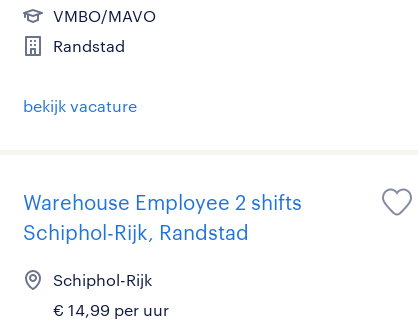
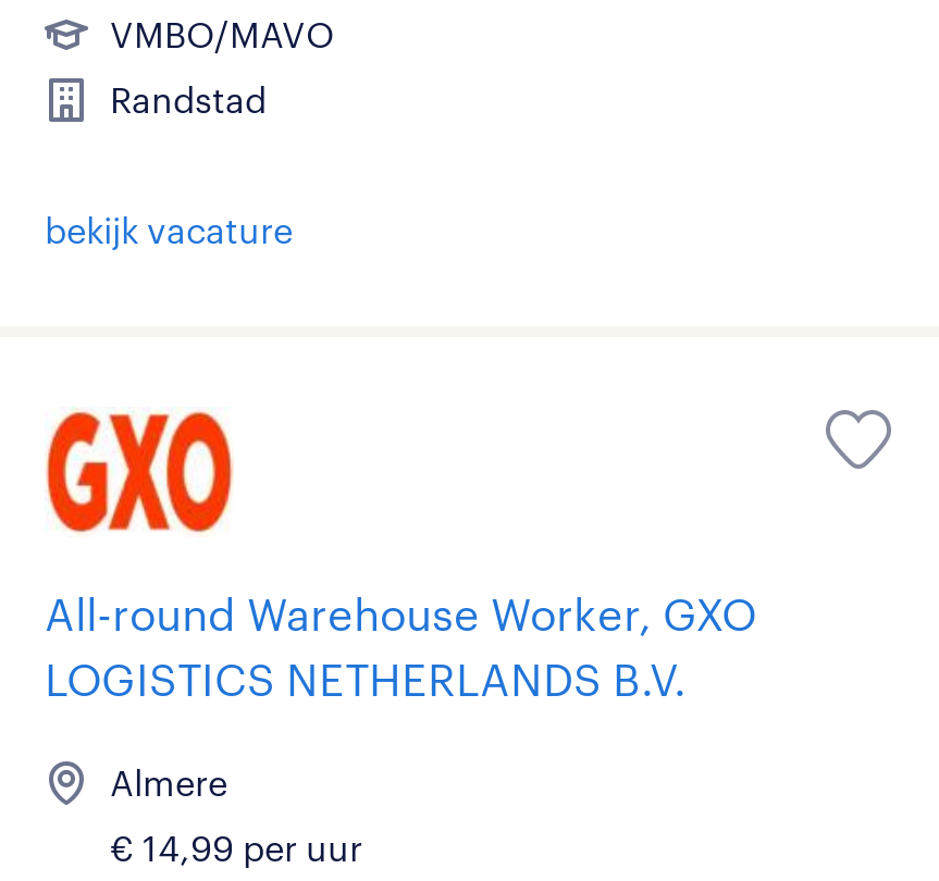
- Warehouse Employee 2 shifts
- Schiphol-Rijk, Randstad
+ All-round Warehouse Worker, GXO
+ LOGISTICS NETHERLANDS B.V.

- Schiphol-Rijk
+ Almere
